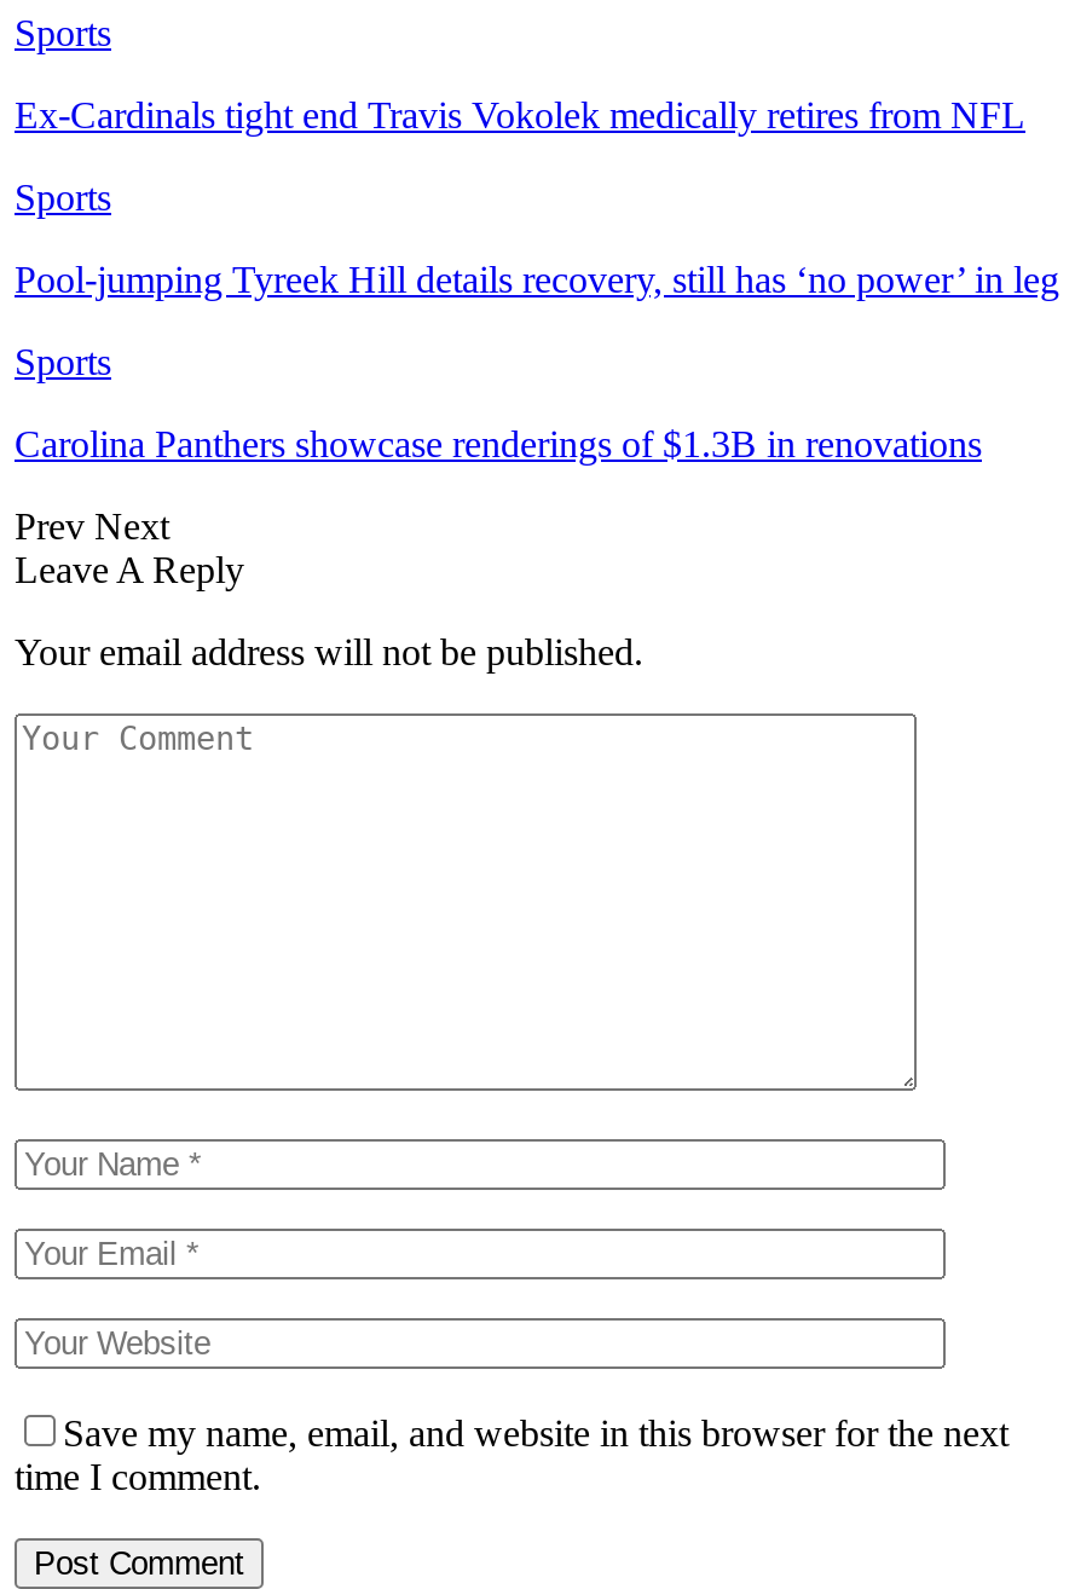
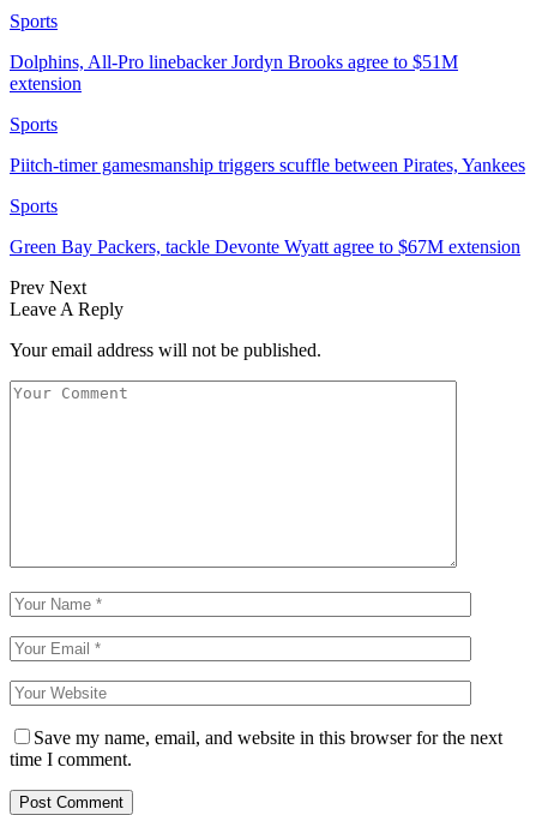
- Ex-Cardinals tight end Travis Vokolek medically retires from NFL
+ Dolphins, All-Pro linebacker Jordyn Brooks agree to $51M
+ extension

- Pool-jumping Tyreek Hill details recovery, still has ‘no power’ in leg
+ Piitch-timer gamesmanship triggers scuffle between Pirates, Yankees

- Carolina Panthers showcase renderings of $1.3B in renovations
+ Green Bay Packers, tackle Devonte Wyatt agree to $67M extension
